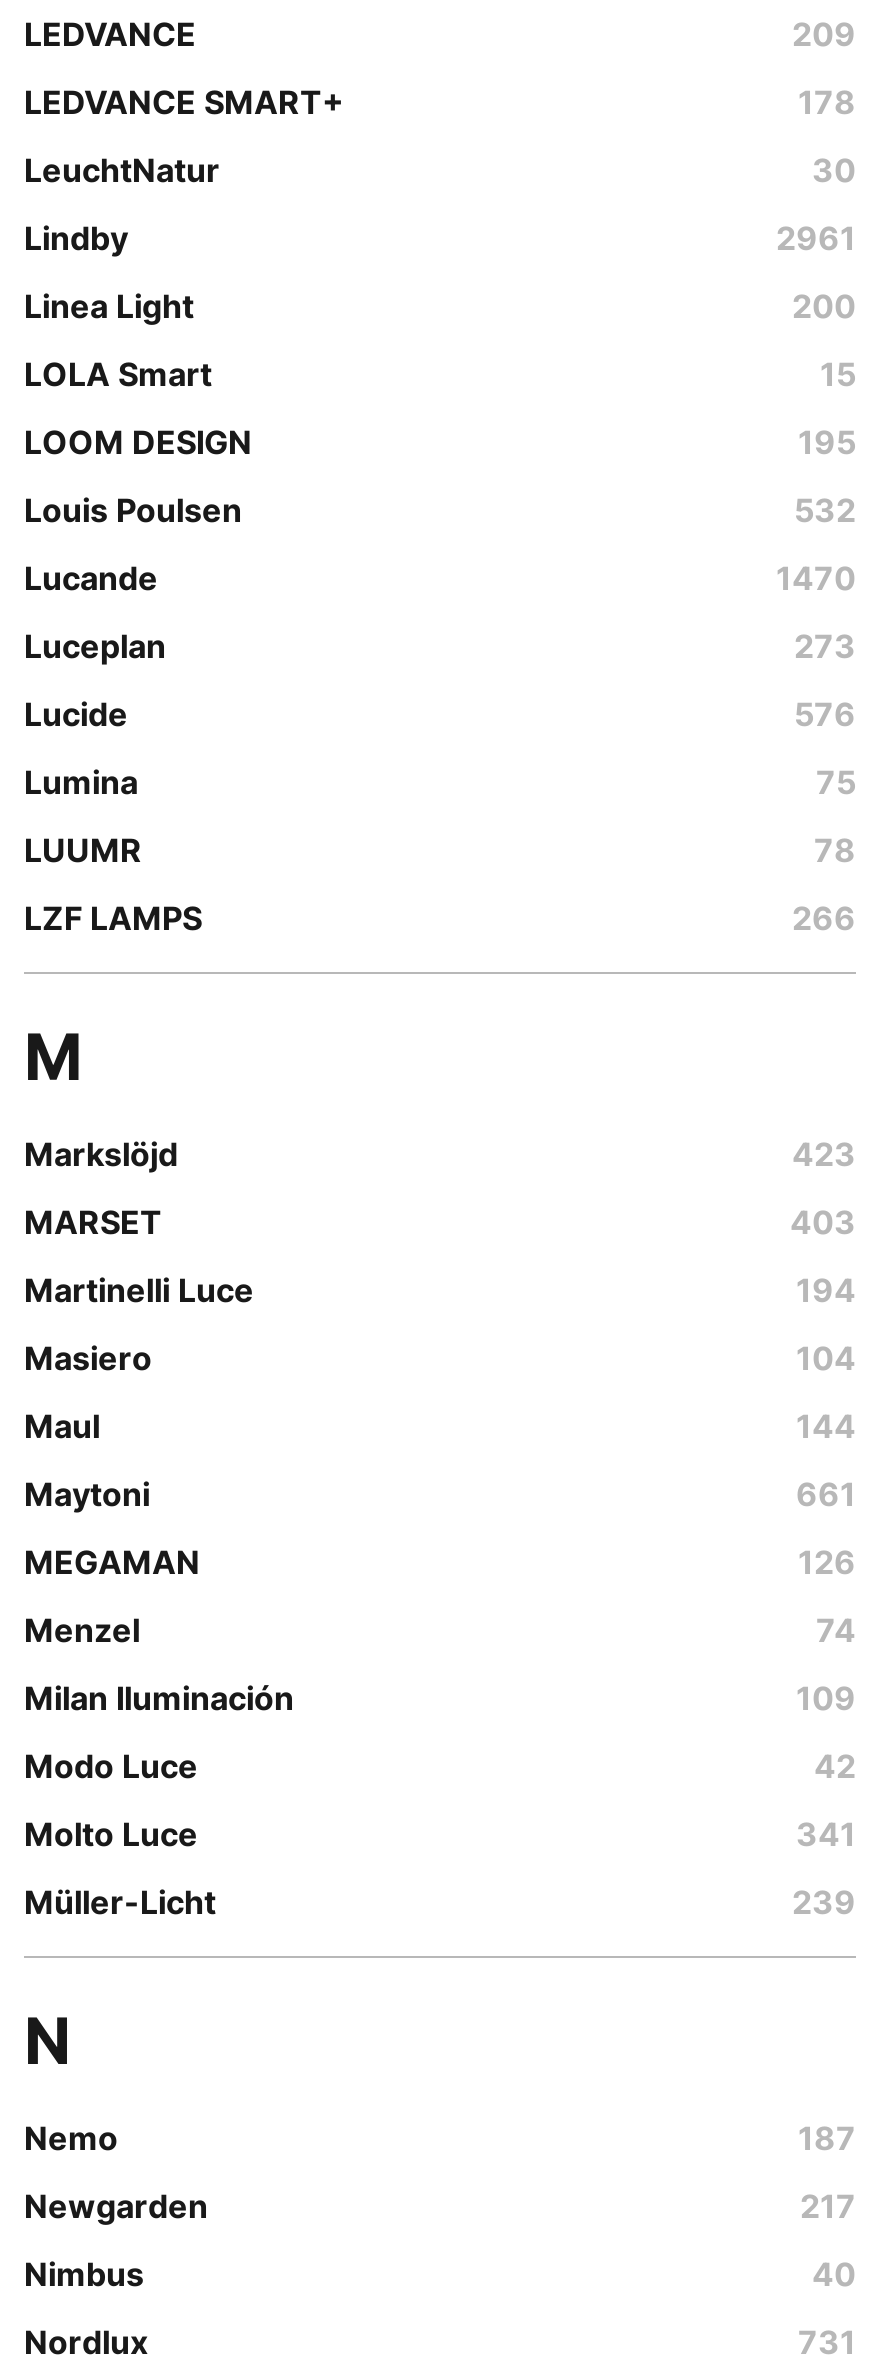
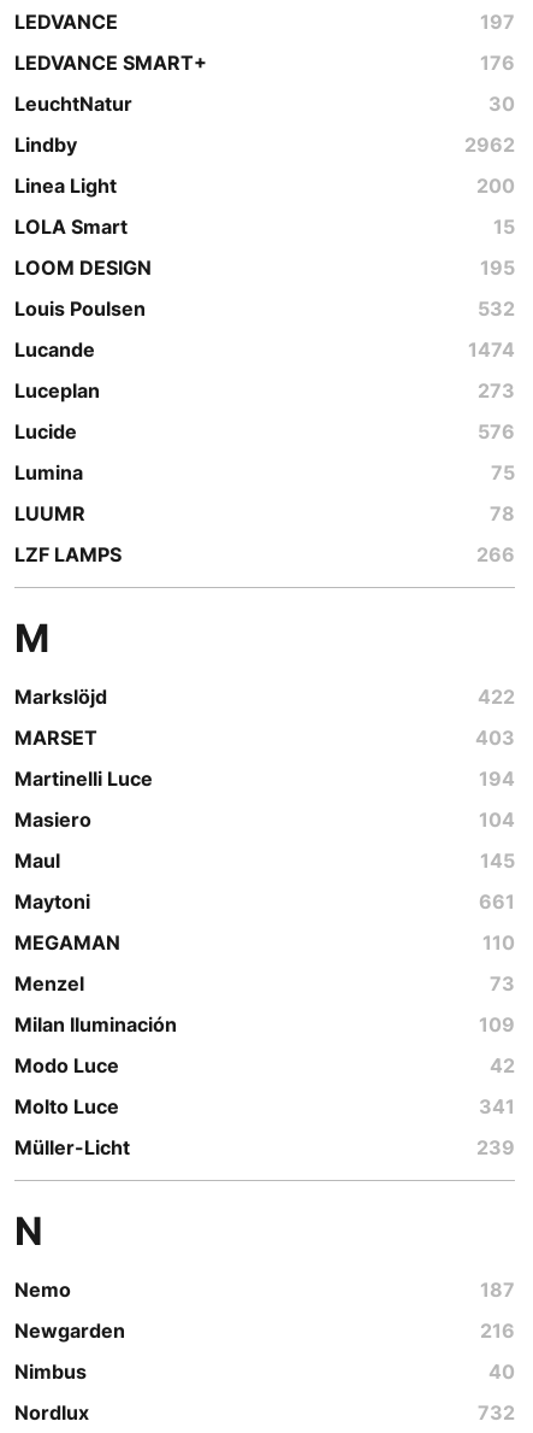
- 209
+ 197

- 178
+ 176

- 2961
+ 2962

- 1470
+ 1474

- 423
+ 422

- 144
+ 145

- 126
+ 110

- 74
+ 73

- 217
+ 216

- 731
+ 732
